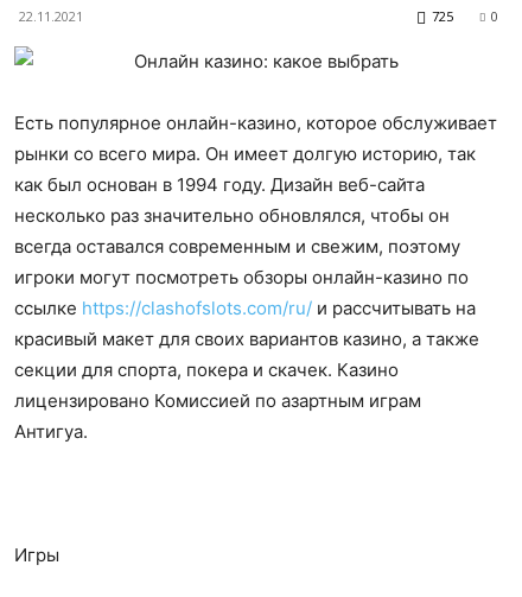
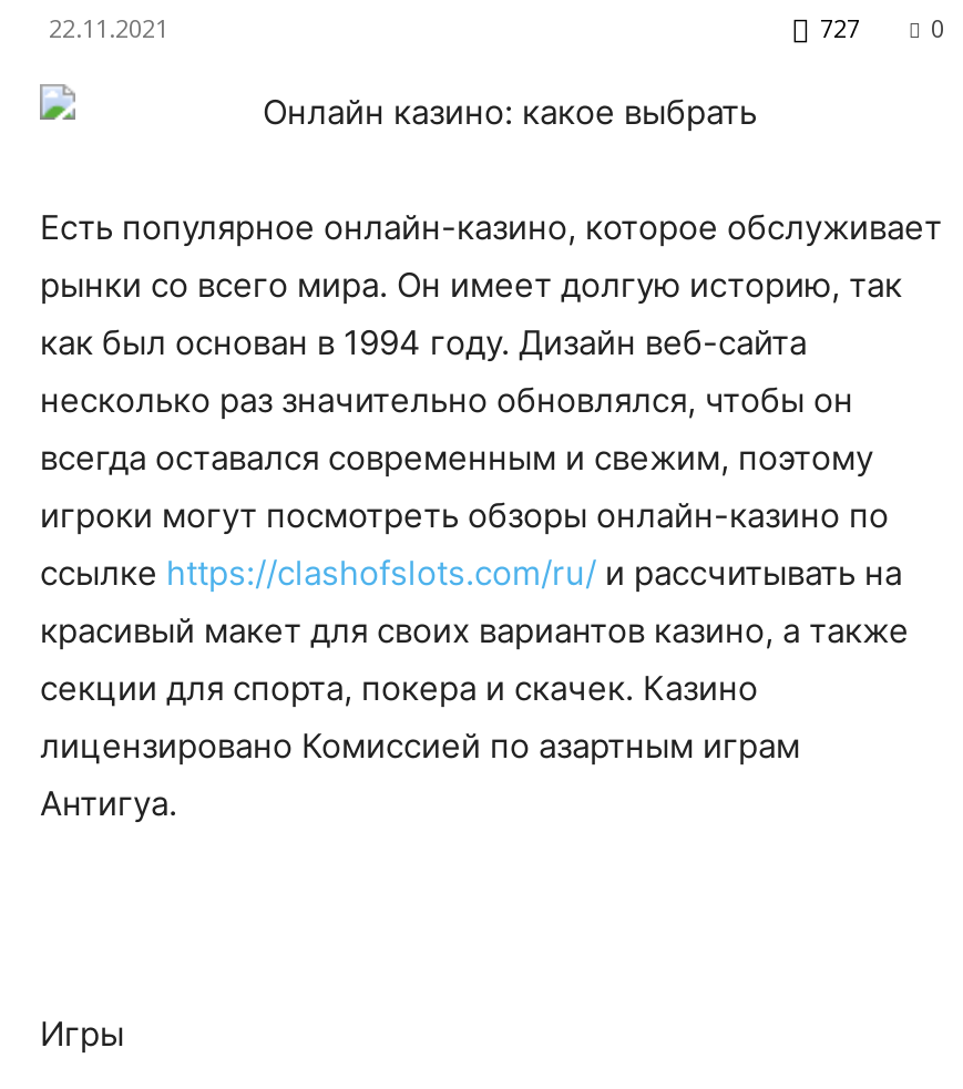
- 725
+ 727
